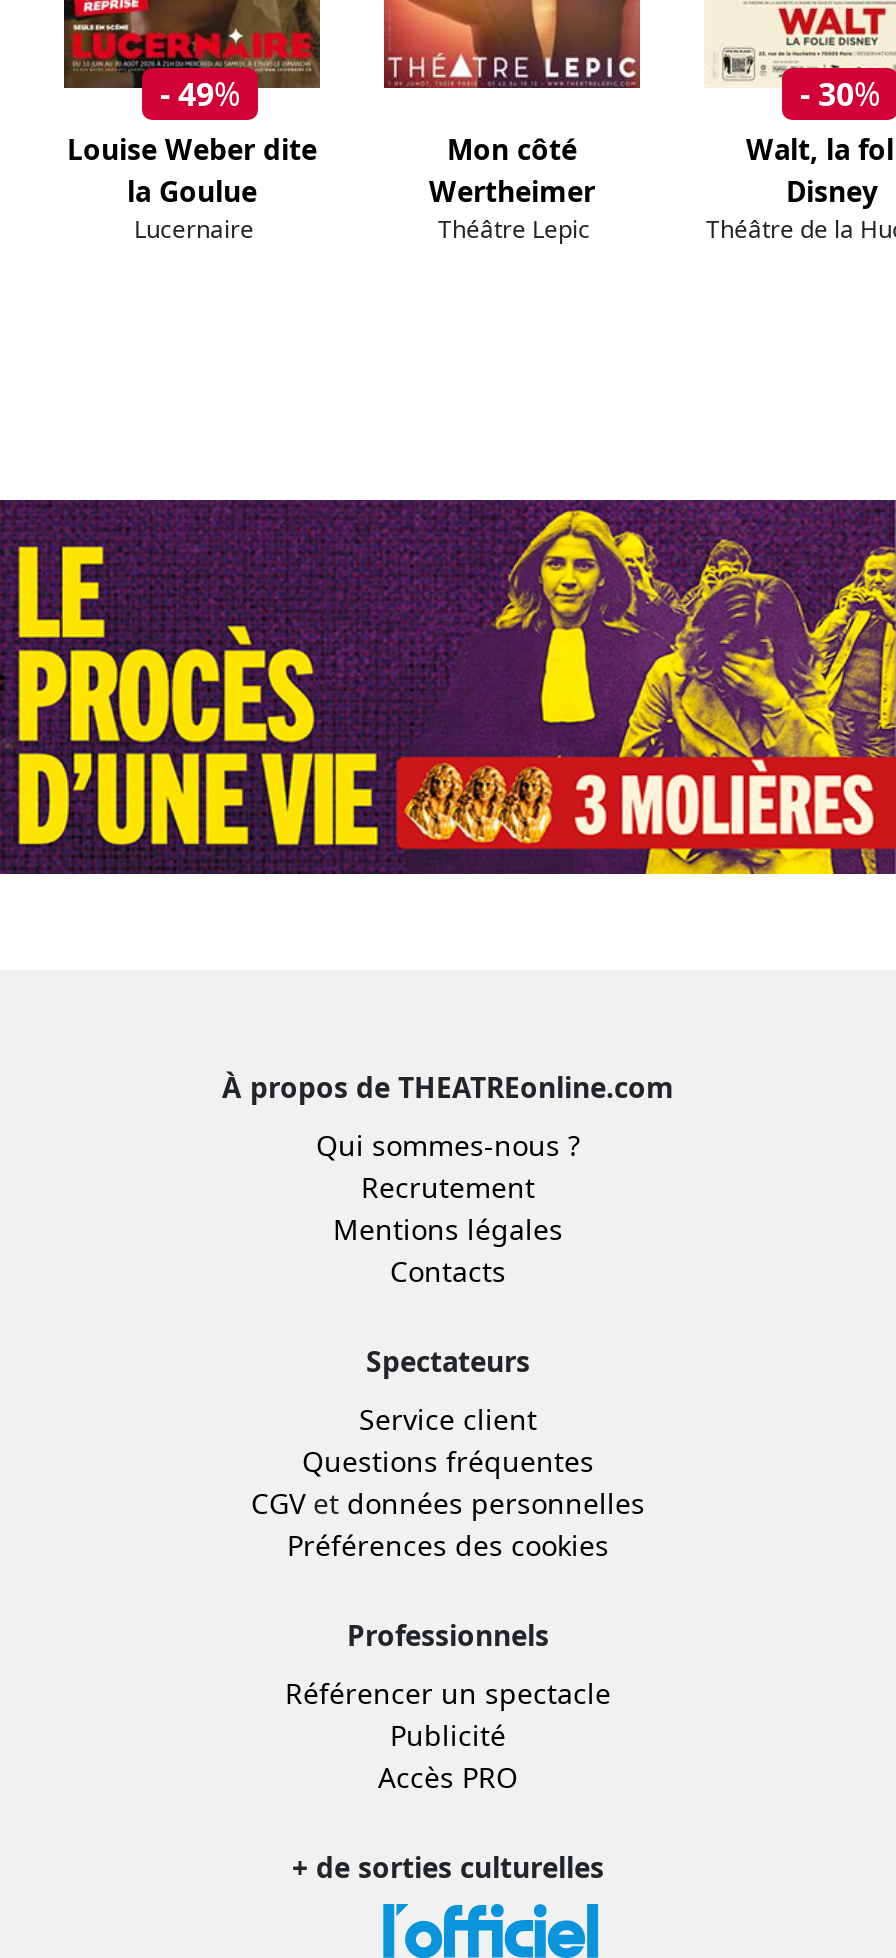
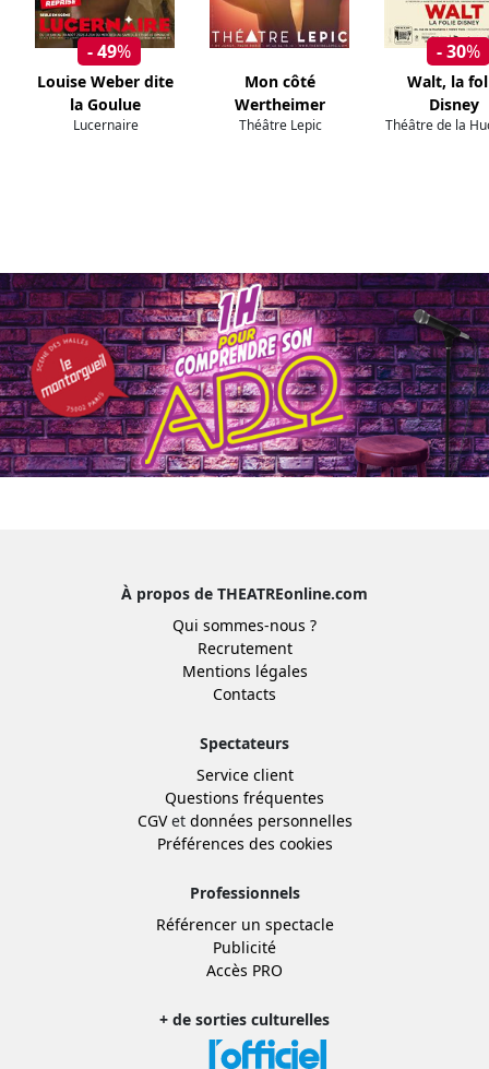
- [image]
+ [image]
